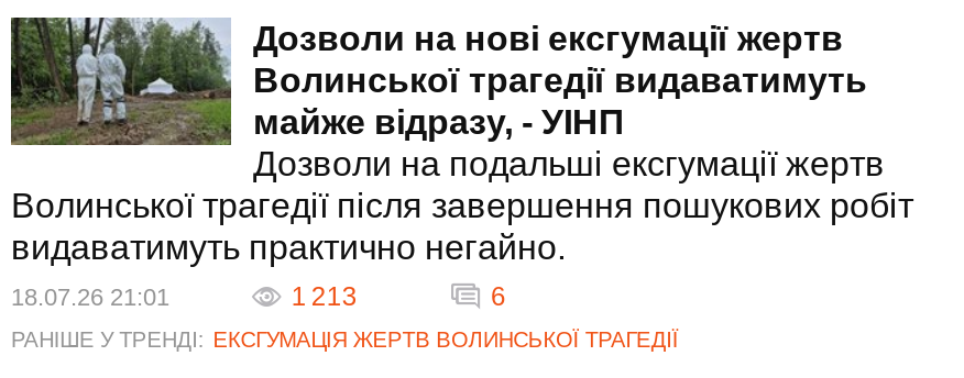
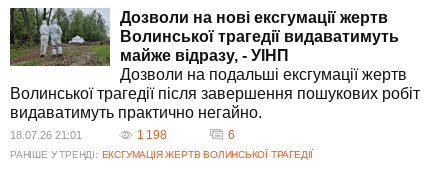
- 1 213
+ 1 198
